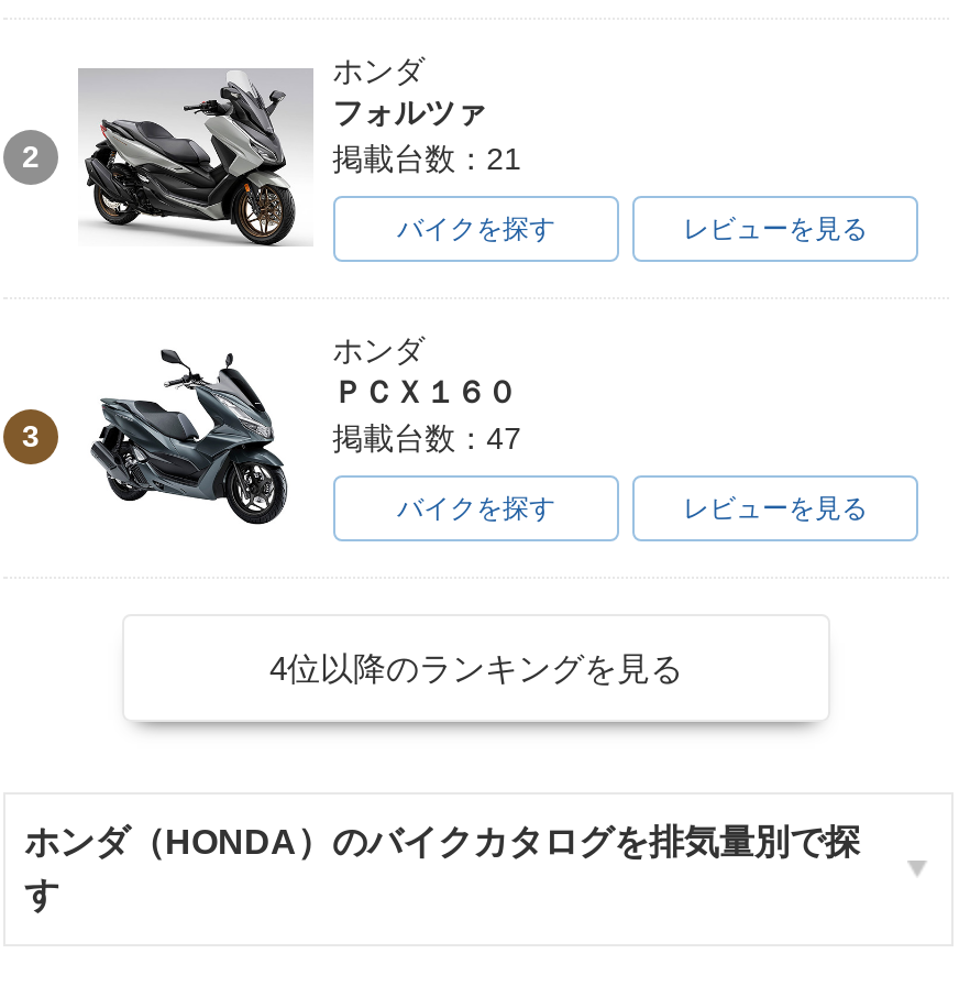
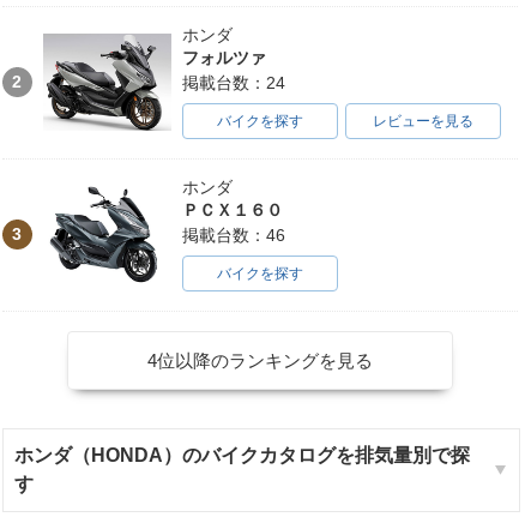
- 掲載台数：21
+ 掲載台数：24

- 掲載台数：47
+ 掲載台数：46

- レビューを見る
